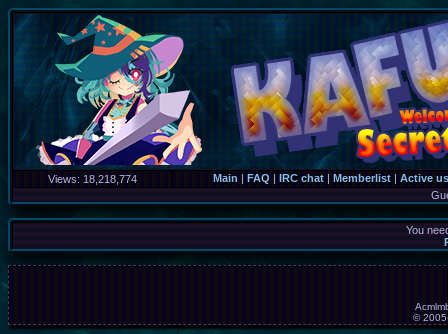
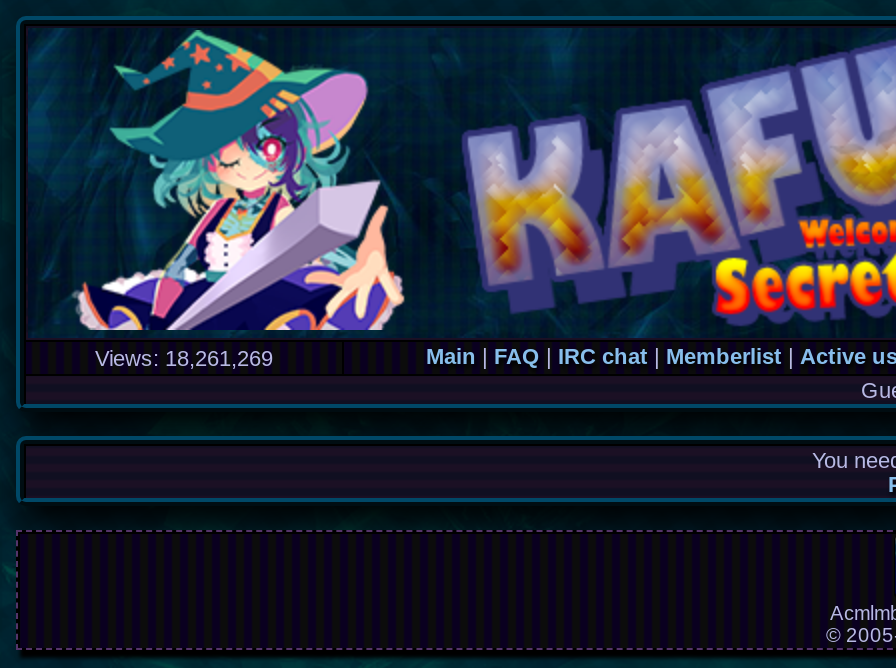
- Views: 18,218,774
+ Views: 18,261,269
